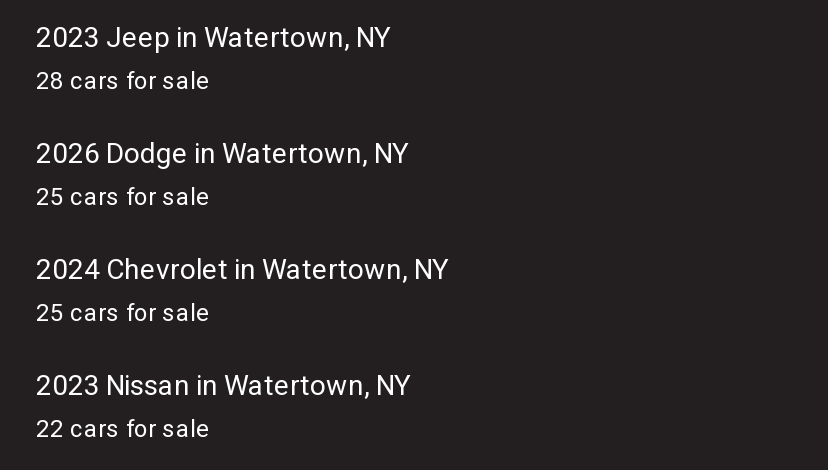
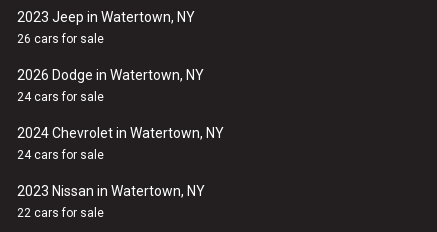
- 28 cars for sale
+ 26 cars for sale

- 25 cars for sale
+ 24 cars for sale

- 25 cars for sale
+ 24 cars for sale
